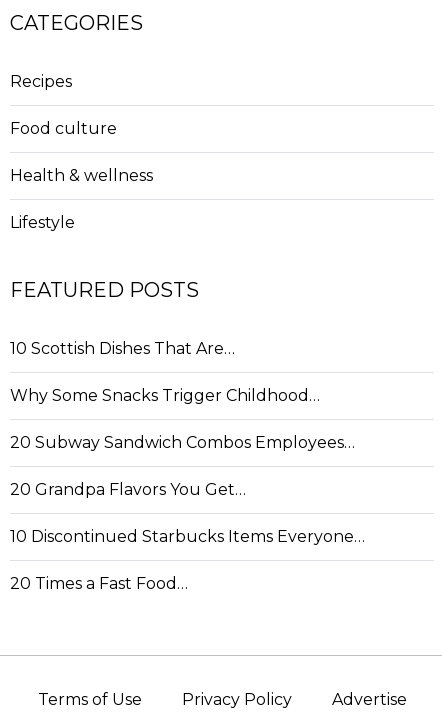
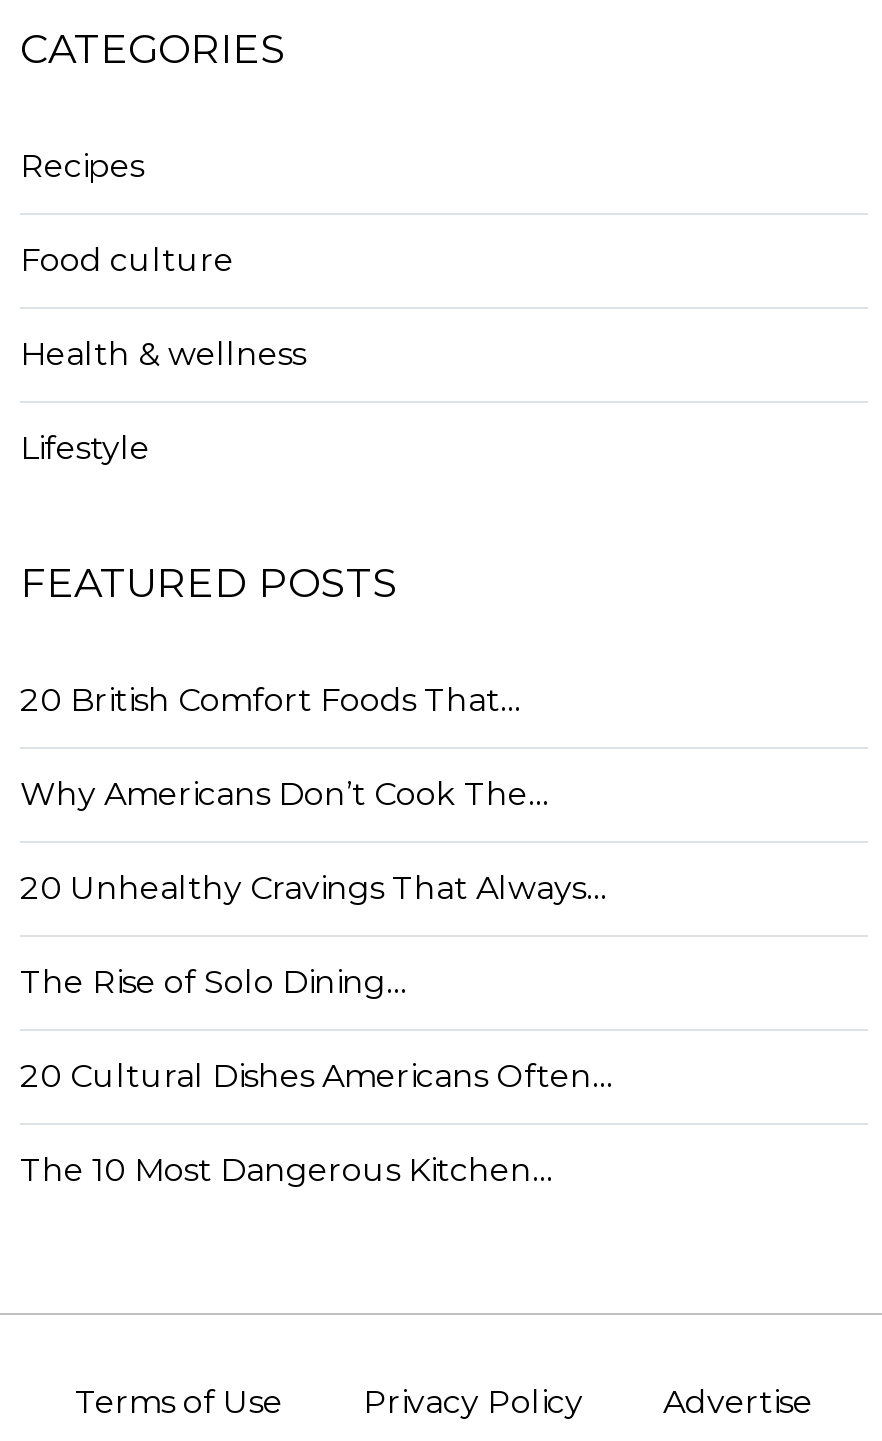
- 10 Scottish Dishes That Are…
+ 20 British Comfort Foods That…

- Why Some Snacks Trigger Childhood…
+ Why Americans Don’t Cook The…

- 20 Subway Sandwich Combos Employees…
+ 20 Unhealthy Cravings That Always…

- 20 Grandpa Flavors You Get…
+ The Rise of Solo Dining…

- 10 Discontinued Starbucks Items Everyone…
+ 20 Cultural Dishes Americans Often…

- 20 Times a Fast Food…
+ The 10 Most Dangerous Kitchen…
